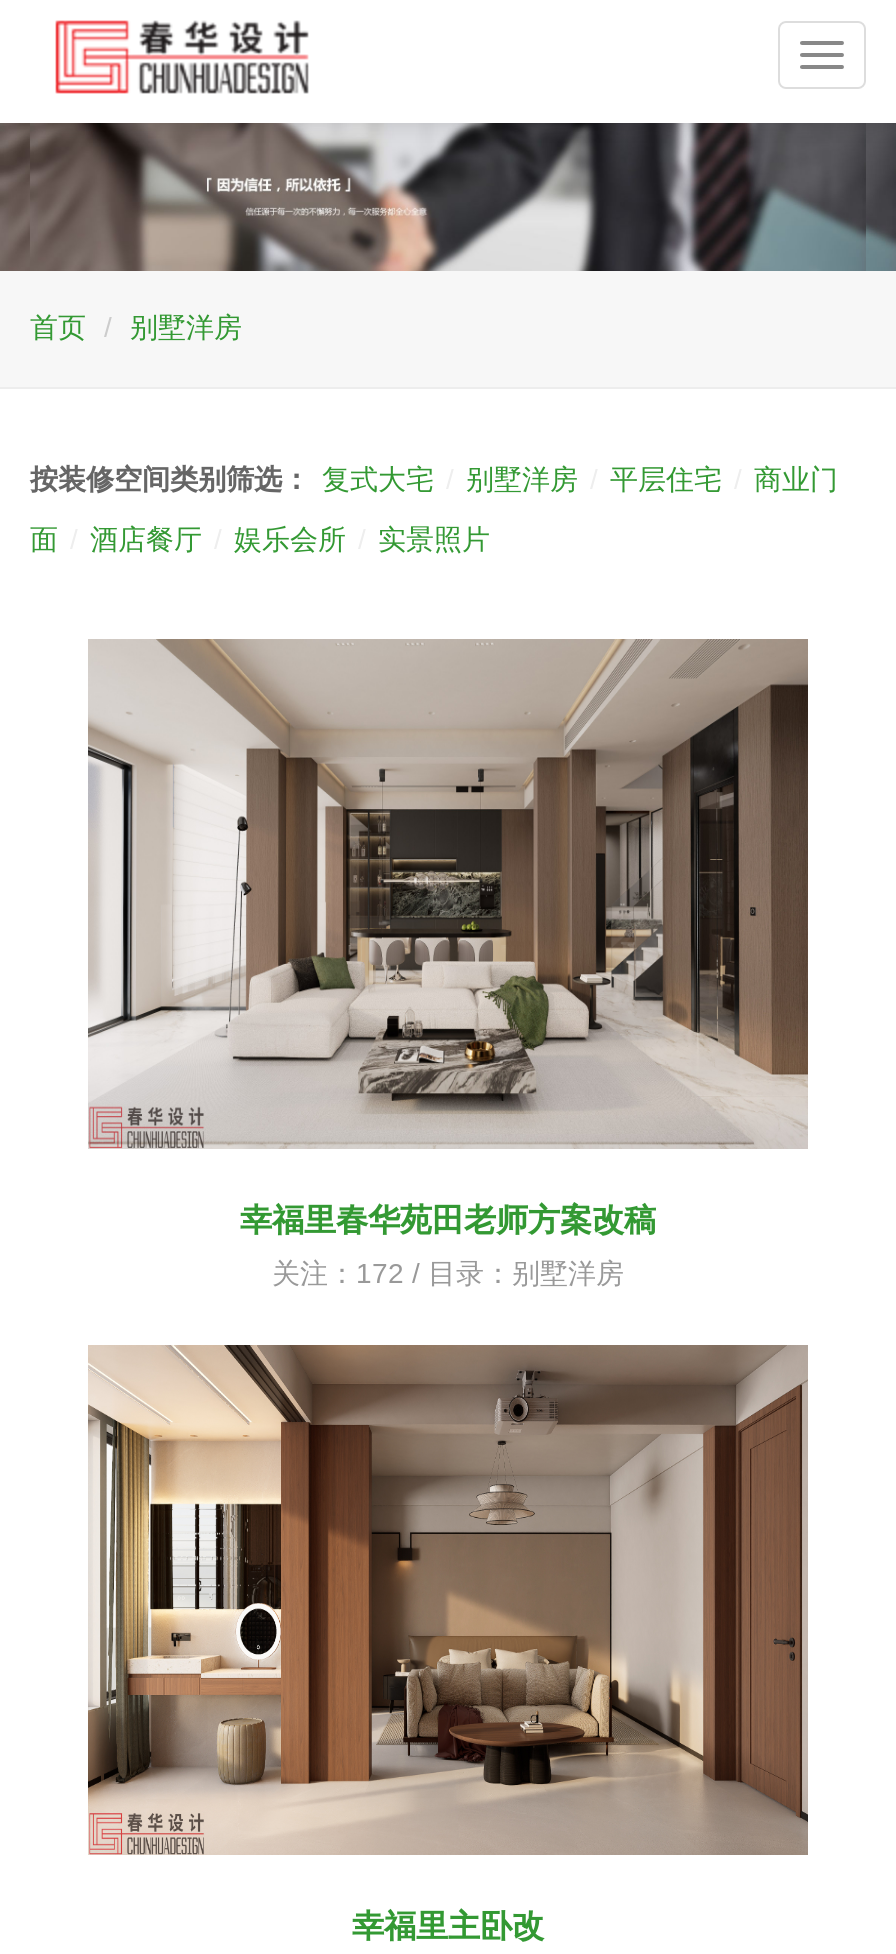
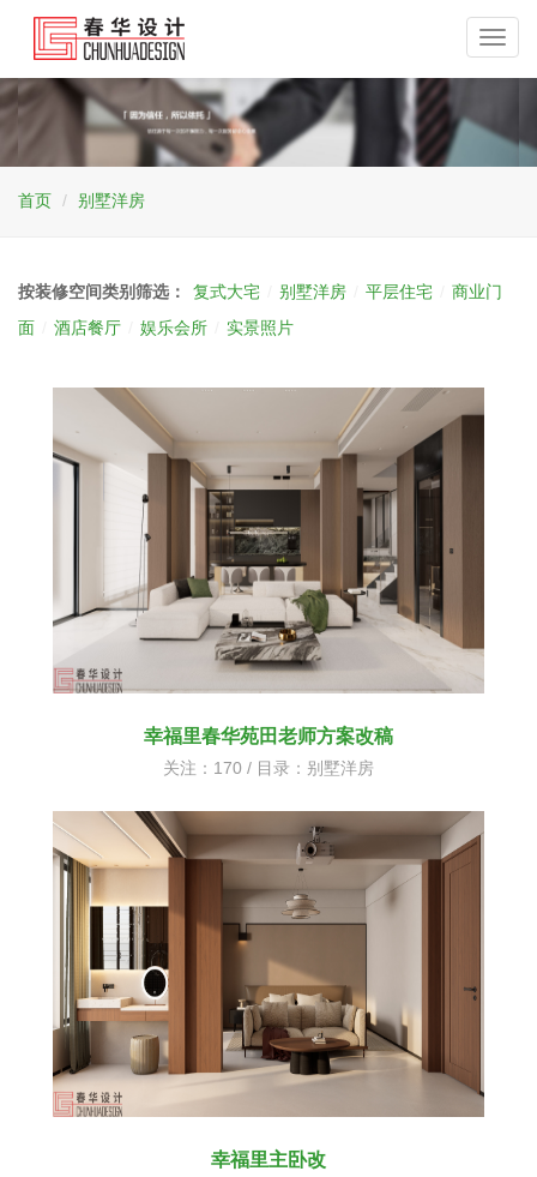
- 关注：172 / 目录：别墅洋房
+ 关注：170 / 目录：别墅洋房
